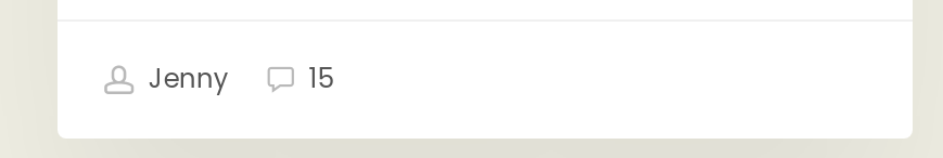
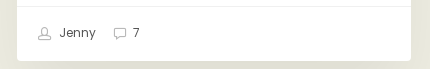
- Jenny 15
+ Jenny 7
